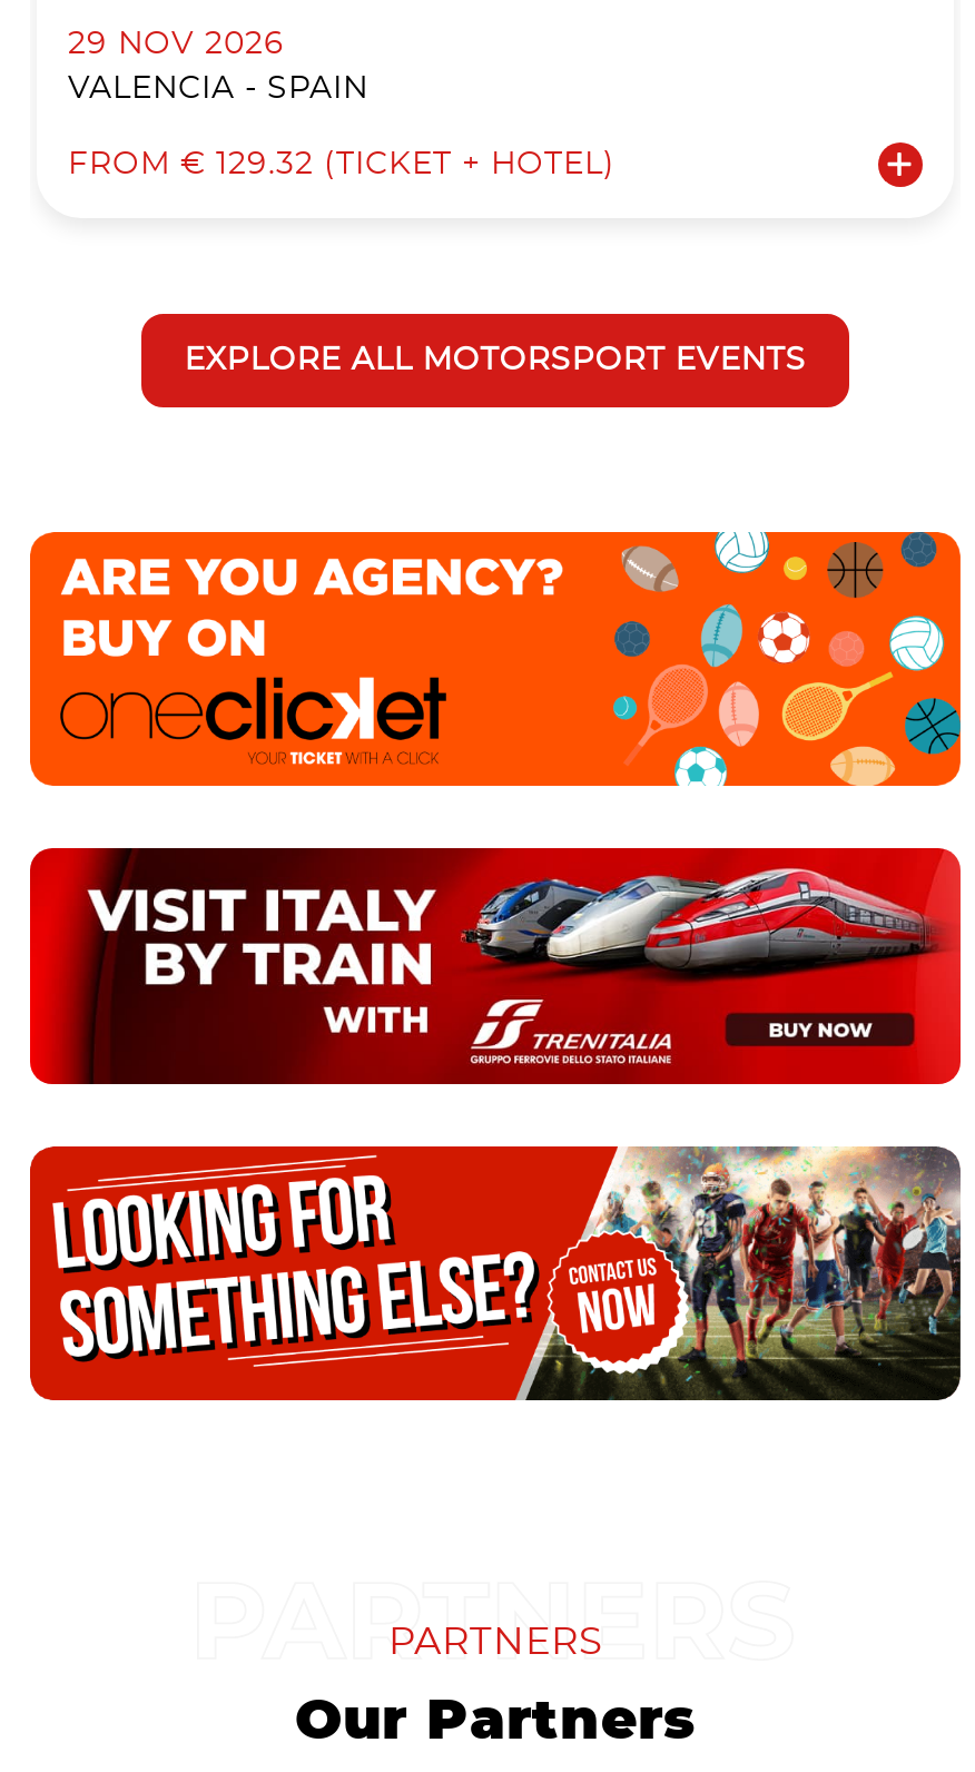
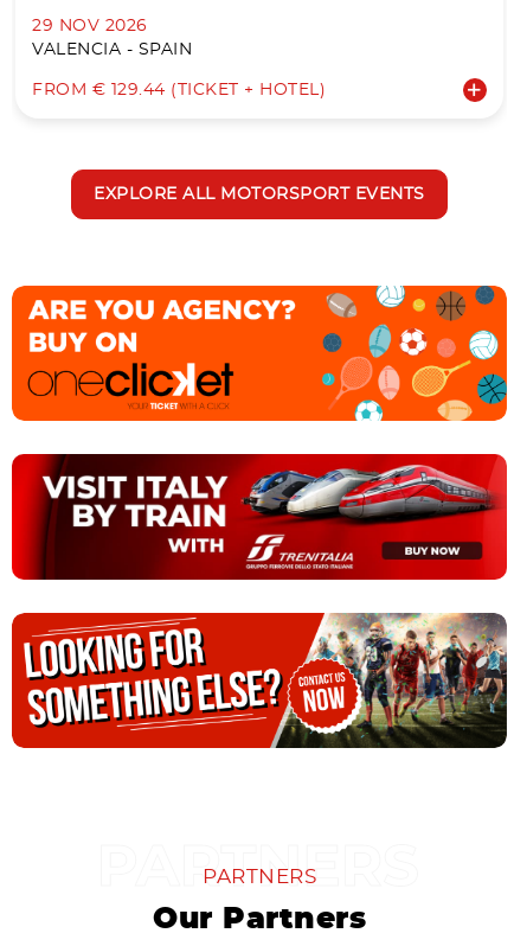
- FROM € 129.32 (TICKET + HOTEL)
+ FROM € 129.44 (TICKET + HOTEL)
